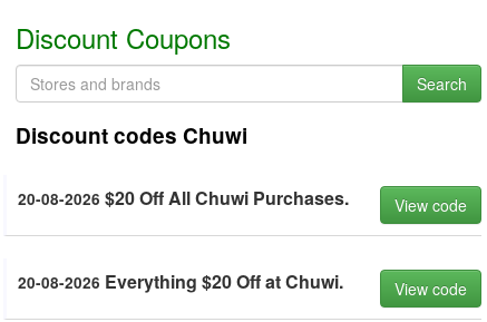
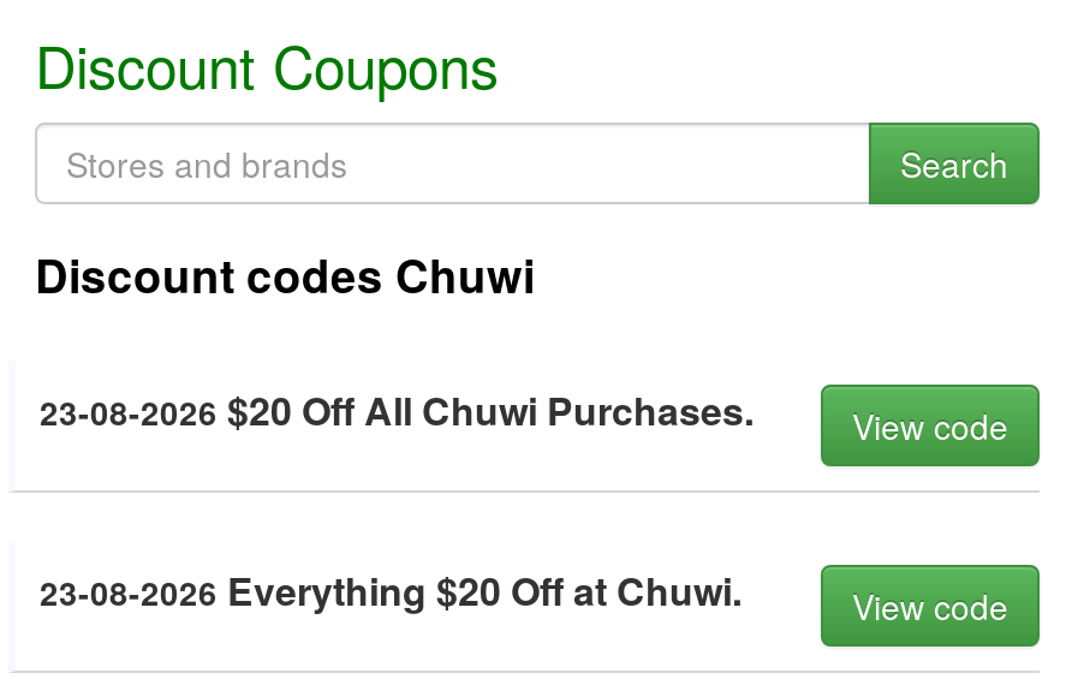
- 20-08-2026 $20 Off All Chuwi Purchases.
+ 23-08-2026 $20 Off All Chuwi Purchases.

- 20-08-2026 Everything $20 Off at Chuwi.
+ 23-08-2026 Everything $20 Off at Chuwi.
